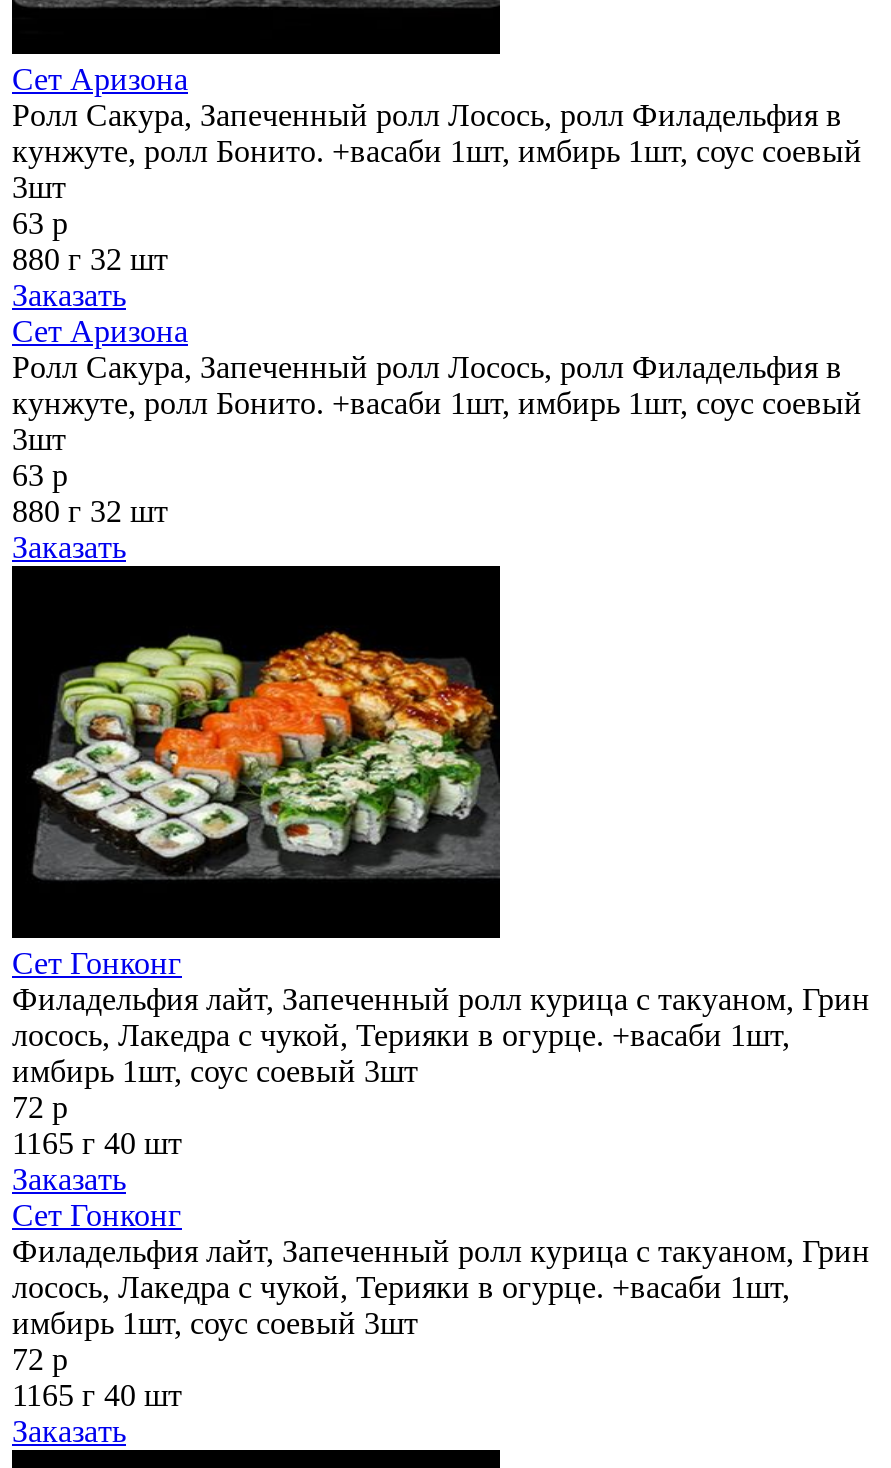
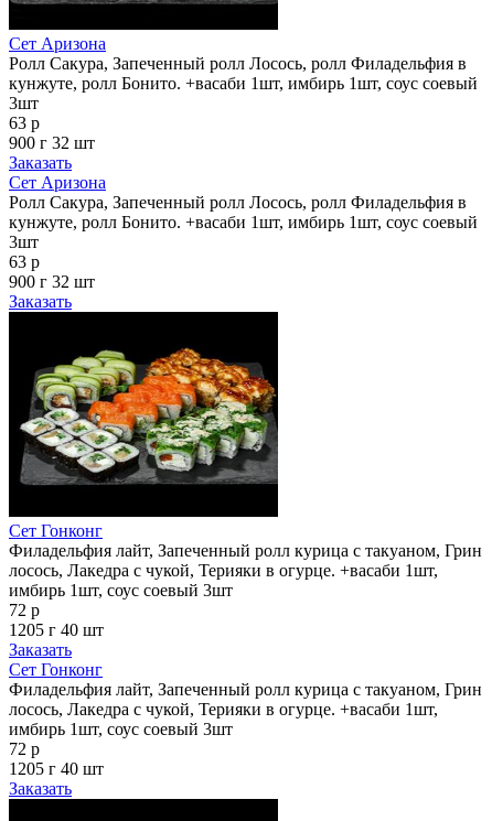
- 880 г 32 шт
+ 900 г 32 шт

- 880 г 32 шт
+ 900 г 32 шт

- 1165 г 40 шт
+ 1205 г 40 шт

- 1165 г 40 шт
+ 1205 г 40 шт
